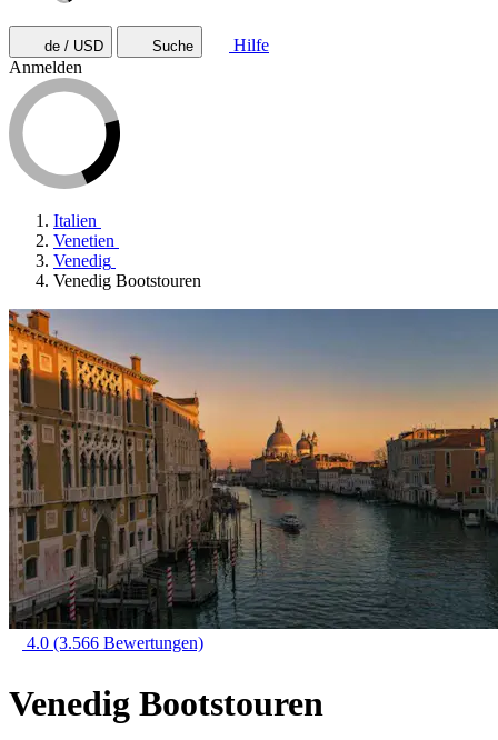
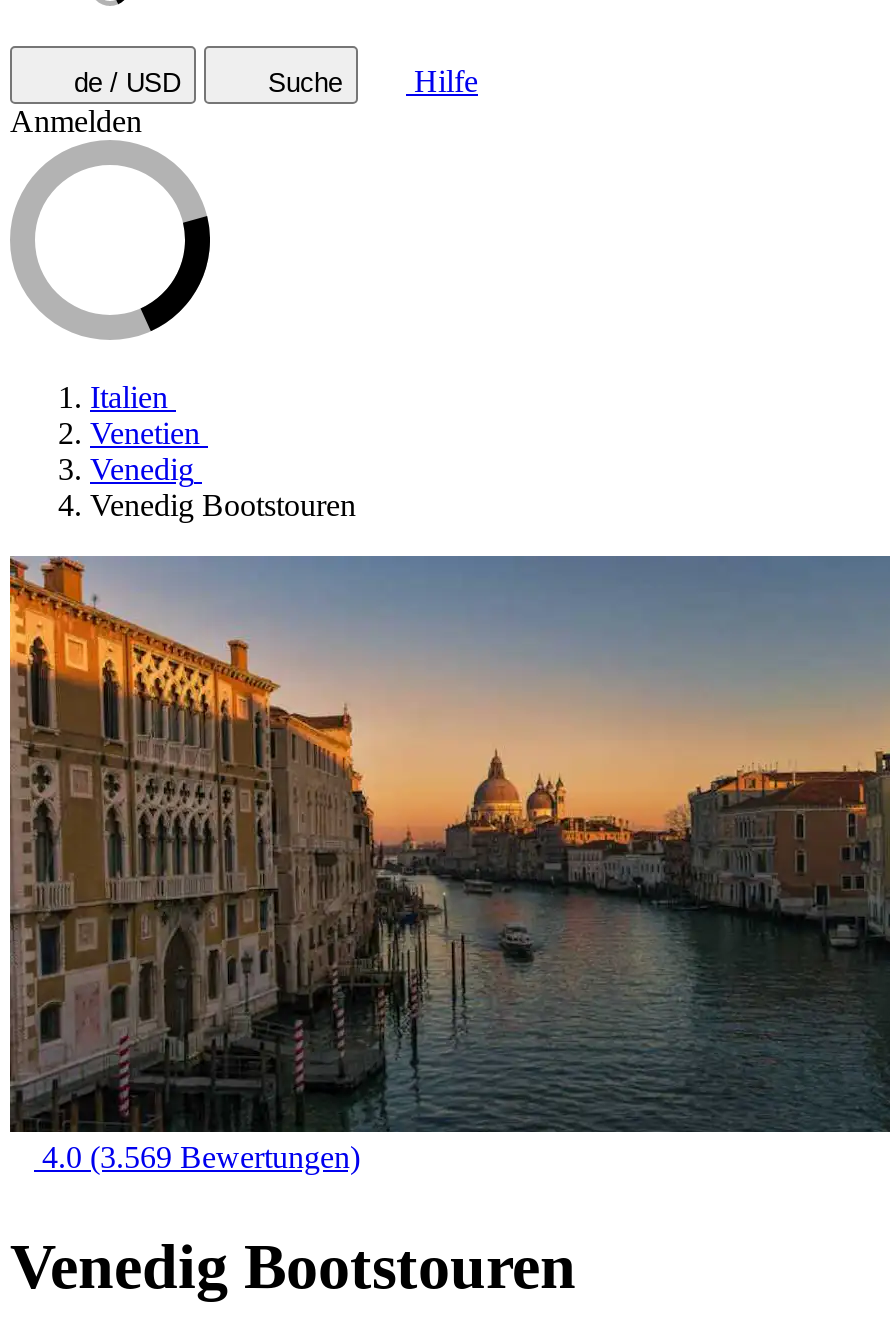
- 4.0 (3.566 Bewertungen)
+ 4.0 (3.569 Bewertungen)
